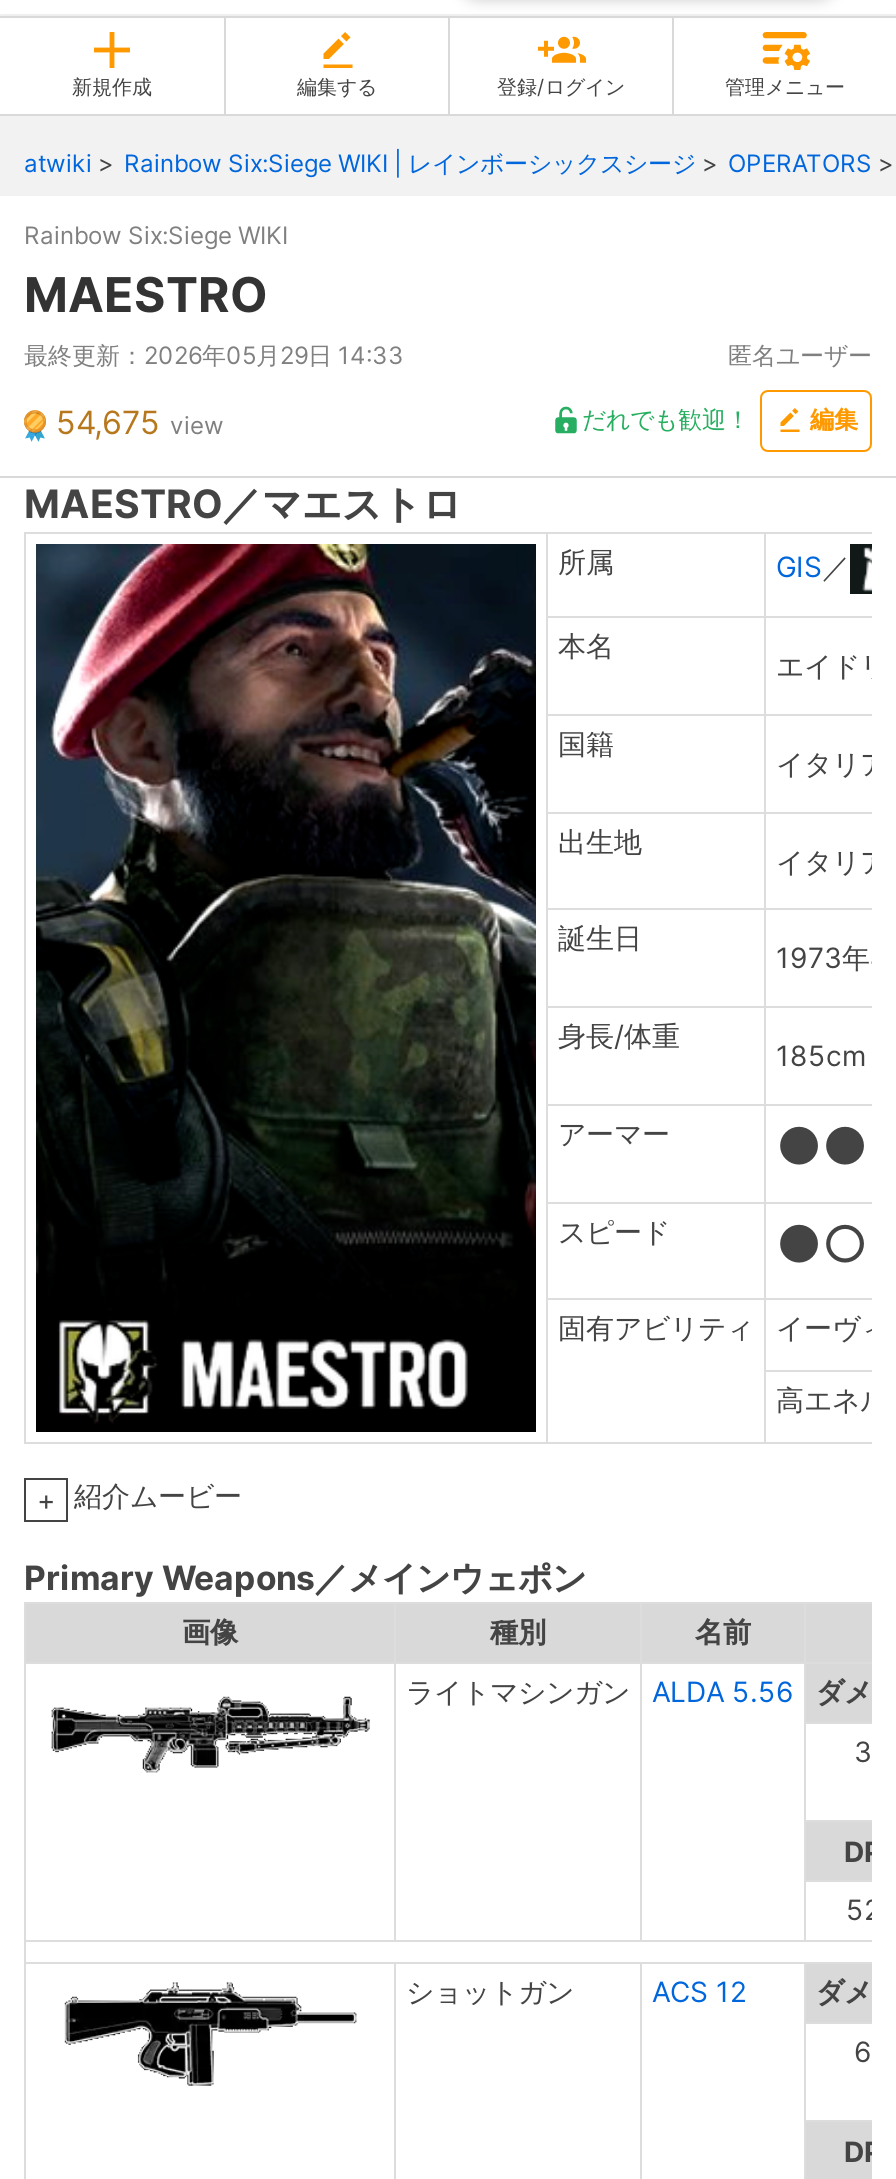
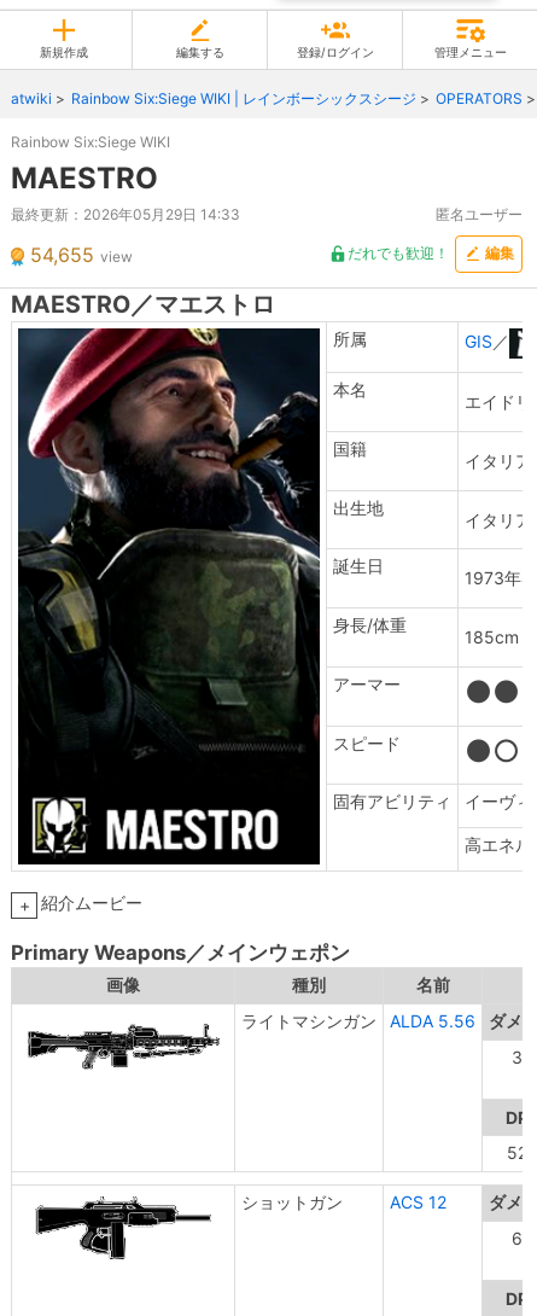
- 54,675 view
+ 54,655 view
